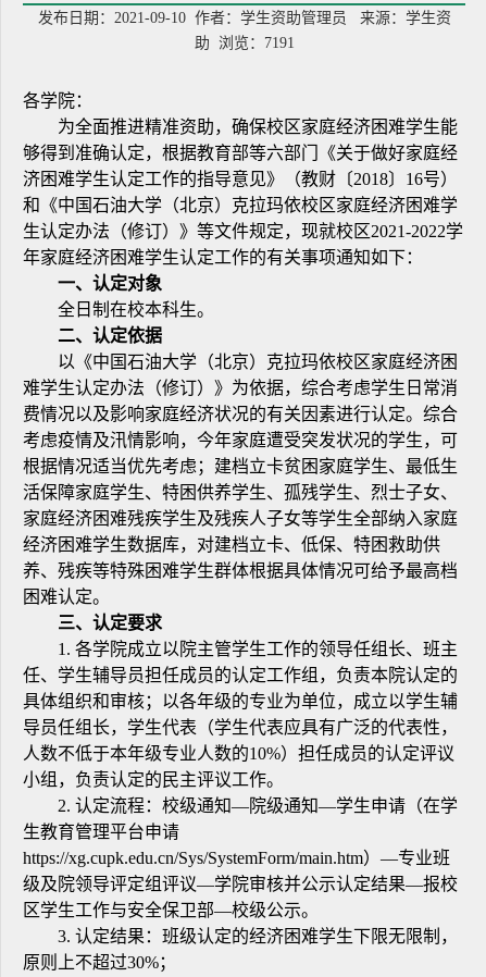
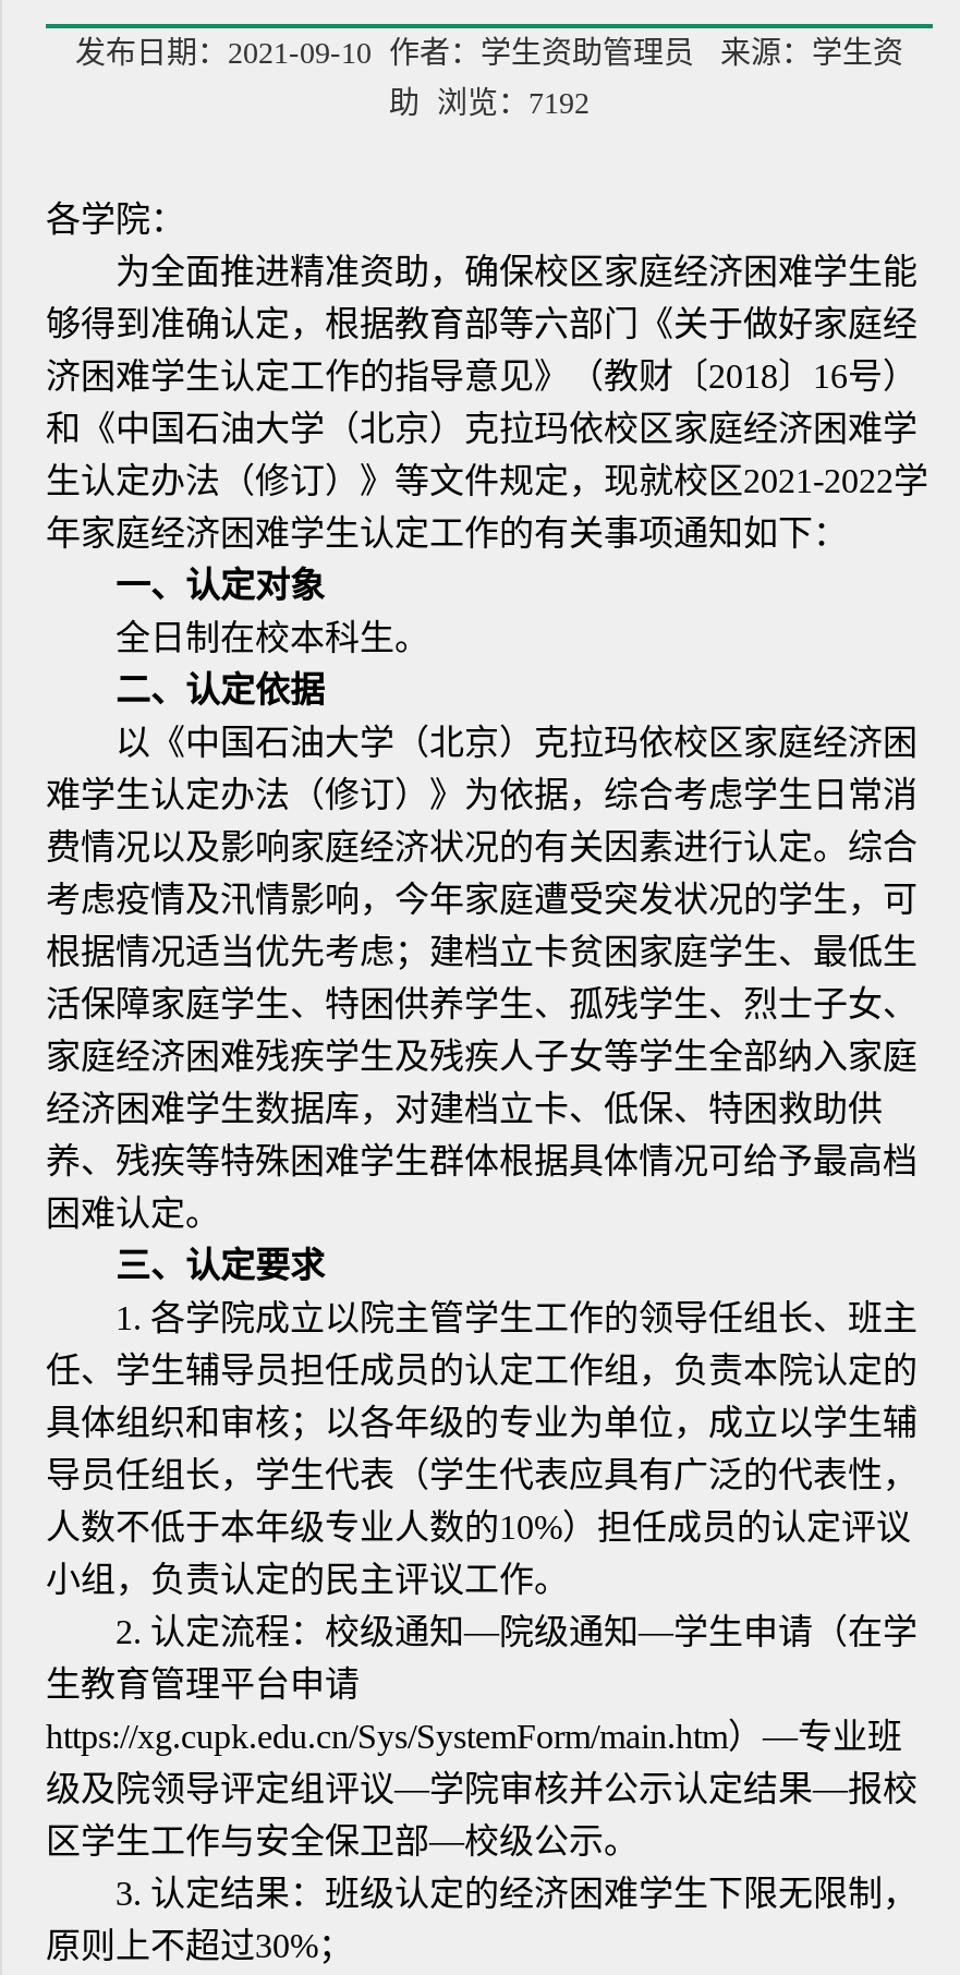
- 助 浏览：7191
+ 助 浏览：7192
